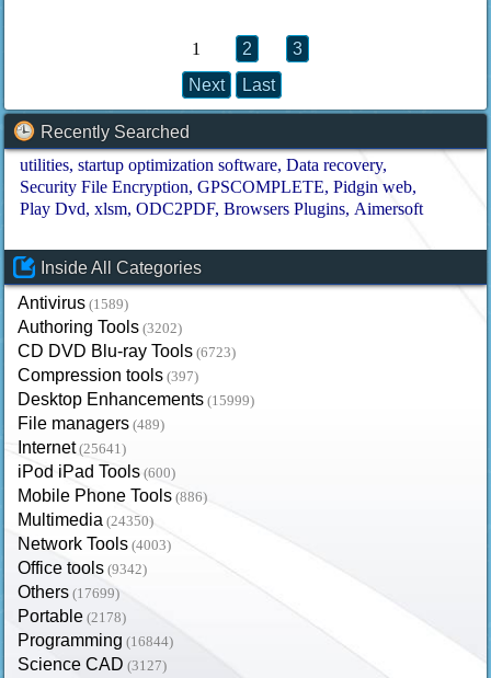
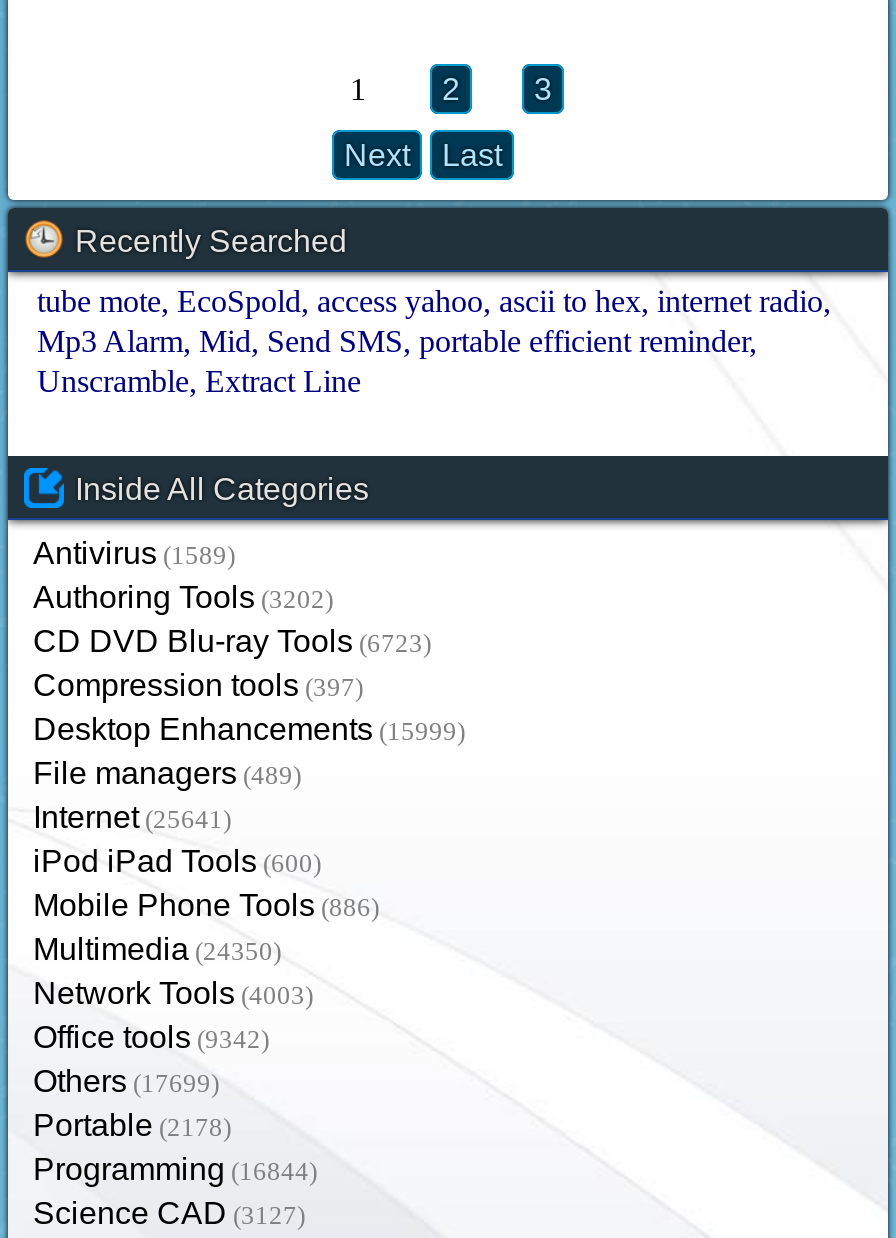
- utilities startup optimization software Data recovery
- Security File Encryption GPSCOMPLETE Pidgin web
- Play Dvd xlsm ODC2PDF Browsers Plugins Aimersoft
+ tube mote EcoSpold access yahoo ascii to hex internet radio
+ Mp3 Alarm Mid Send SMS portable efficient reminder
+ Unscramble Extract Line
